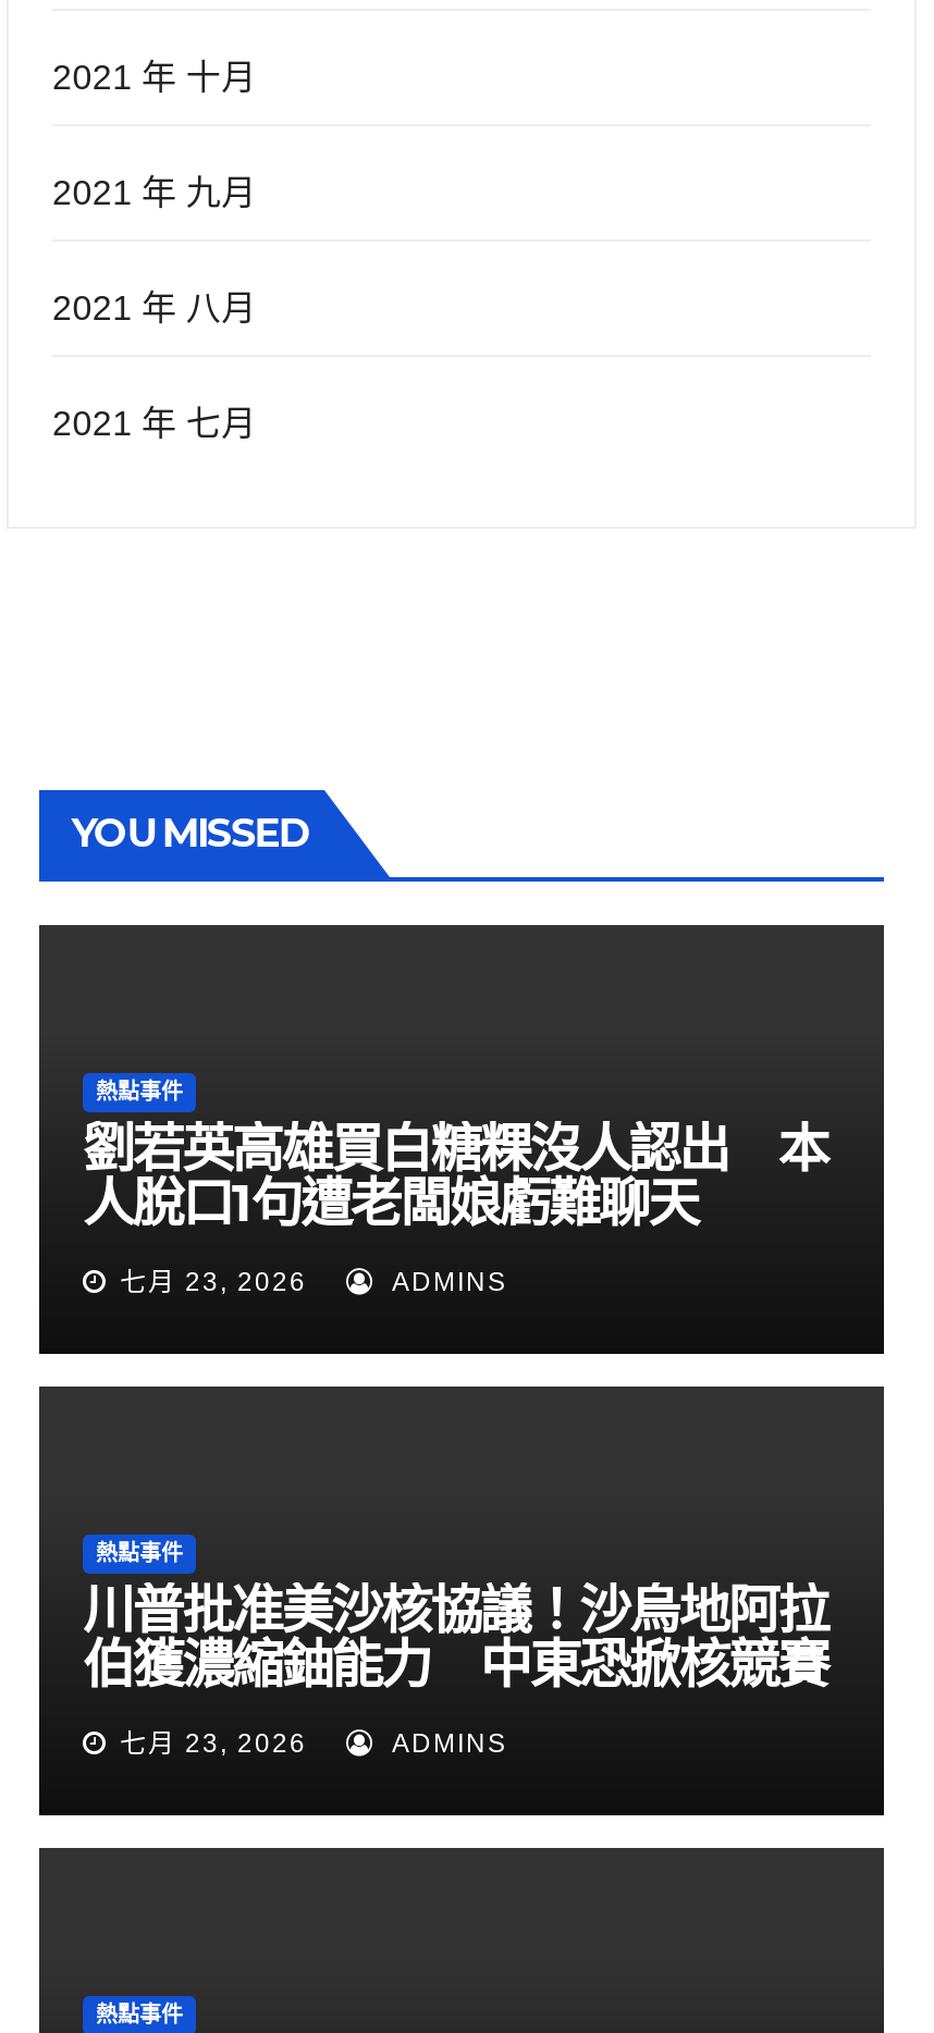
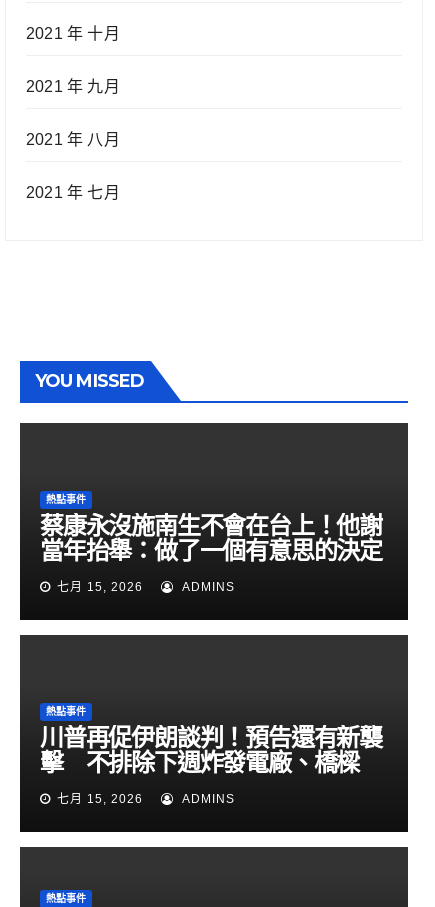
- 劉若英高雄買白糖粿沒人認出 本
- 人脫口1句遭老闆娘虧難聊天
+ 蔡康永沒施南生不會在台上！他謝
+ 當年抬舉：做了一個有意思的決定

- 七月 23, 2026
+ 七月 15, 2026

- 川普批准美沙核協議！沙烏地阿拉
- 伯獲濃縮鈾能力 中東恐掀核競賽
+ 川普再促伊朗談判！預告還有新襲
+ 擊 不排除下週炸發電廠、橋樑

- 七月 23, 2026
+ 七月 15, 2026
